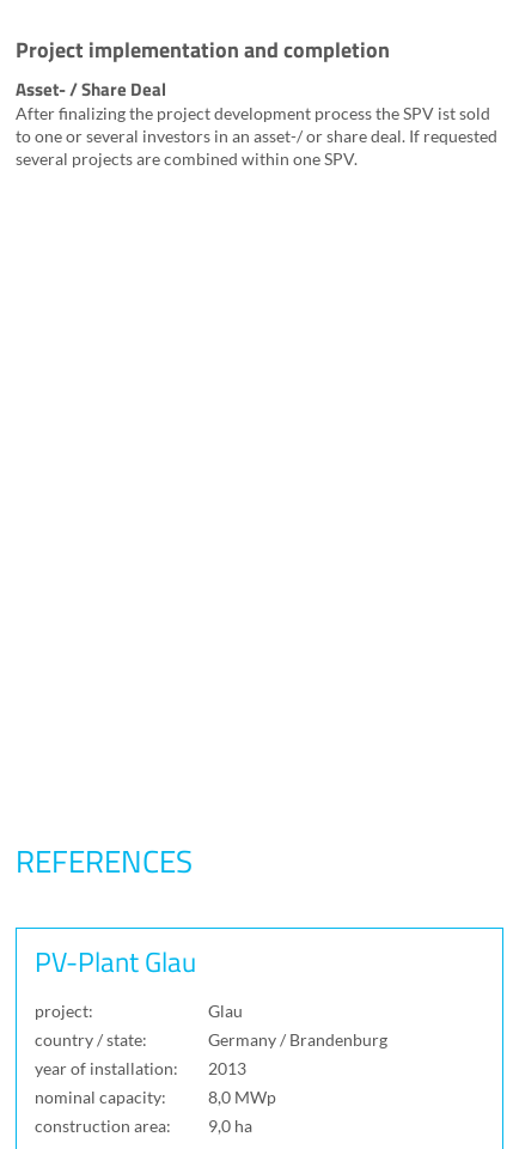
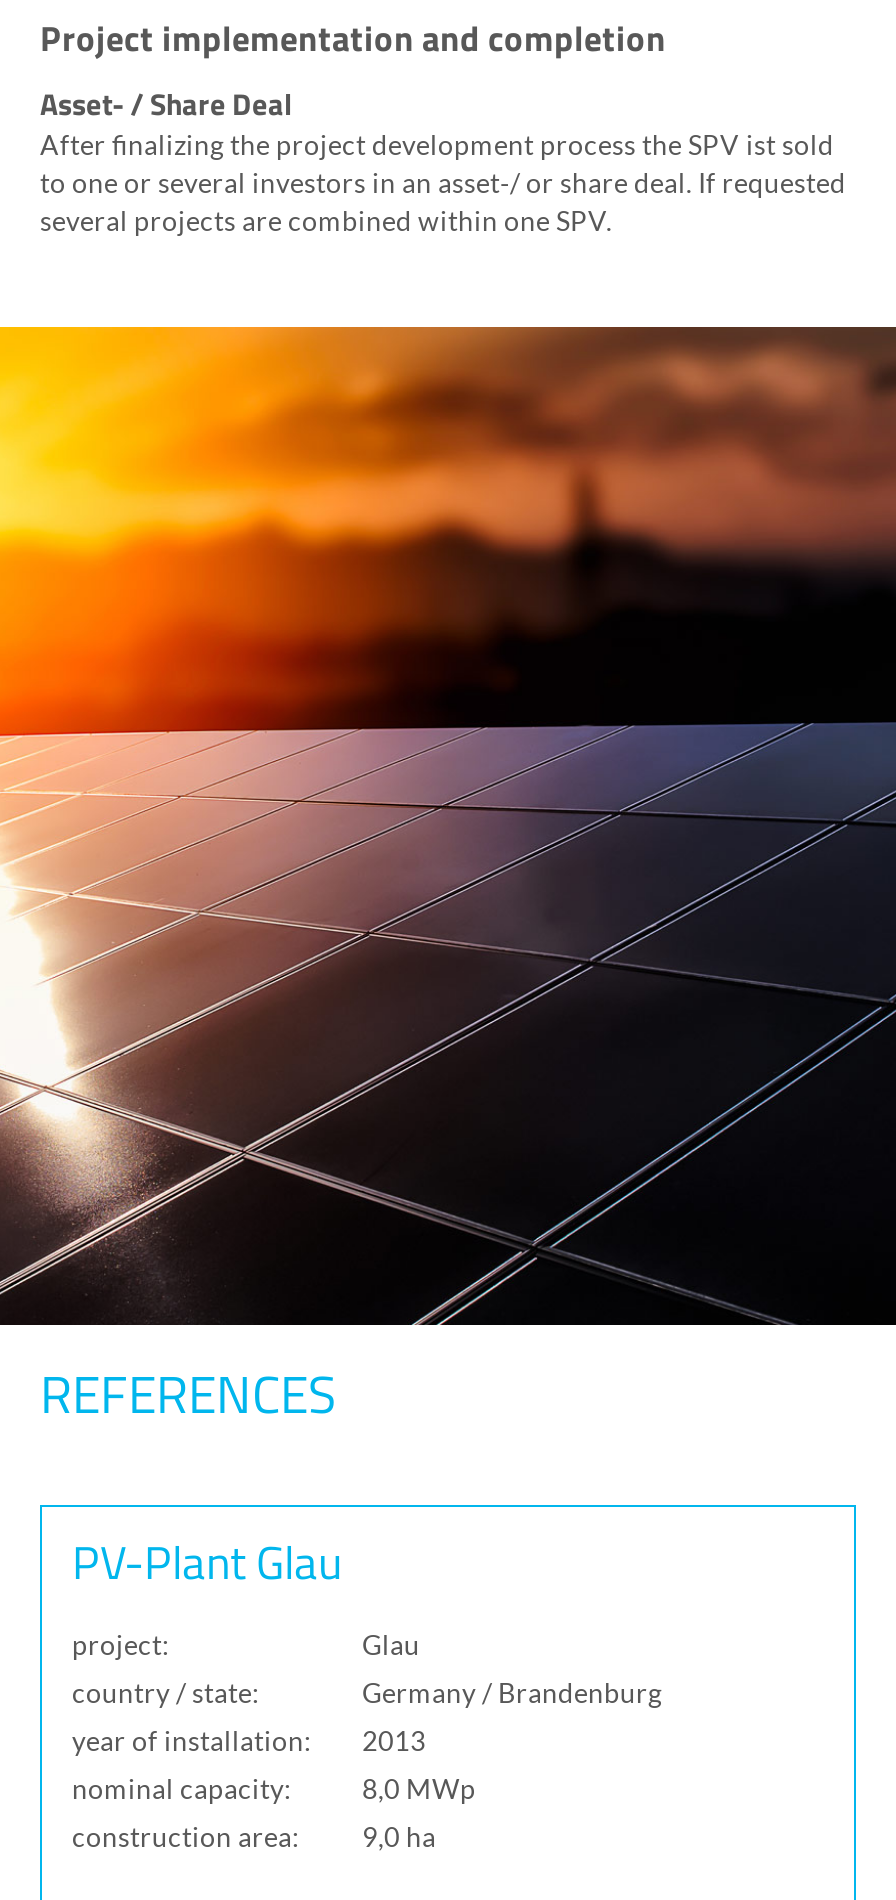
+ [image]
